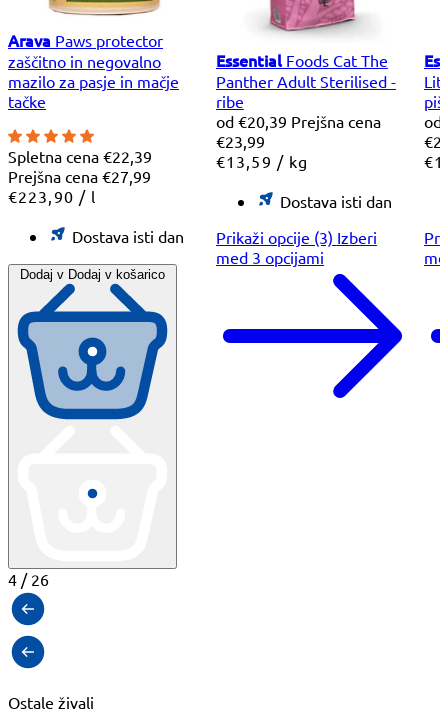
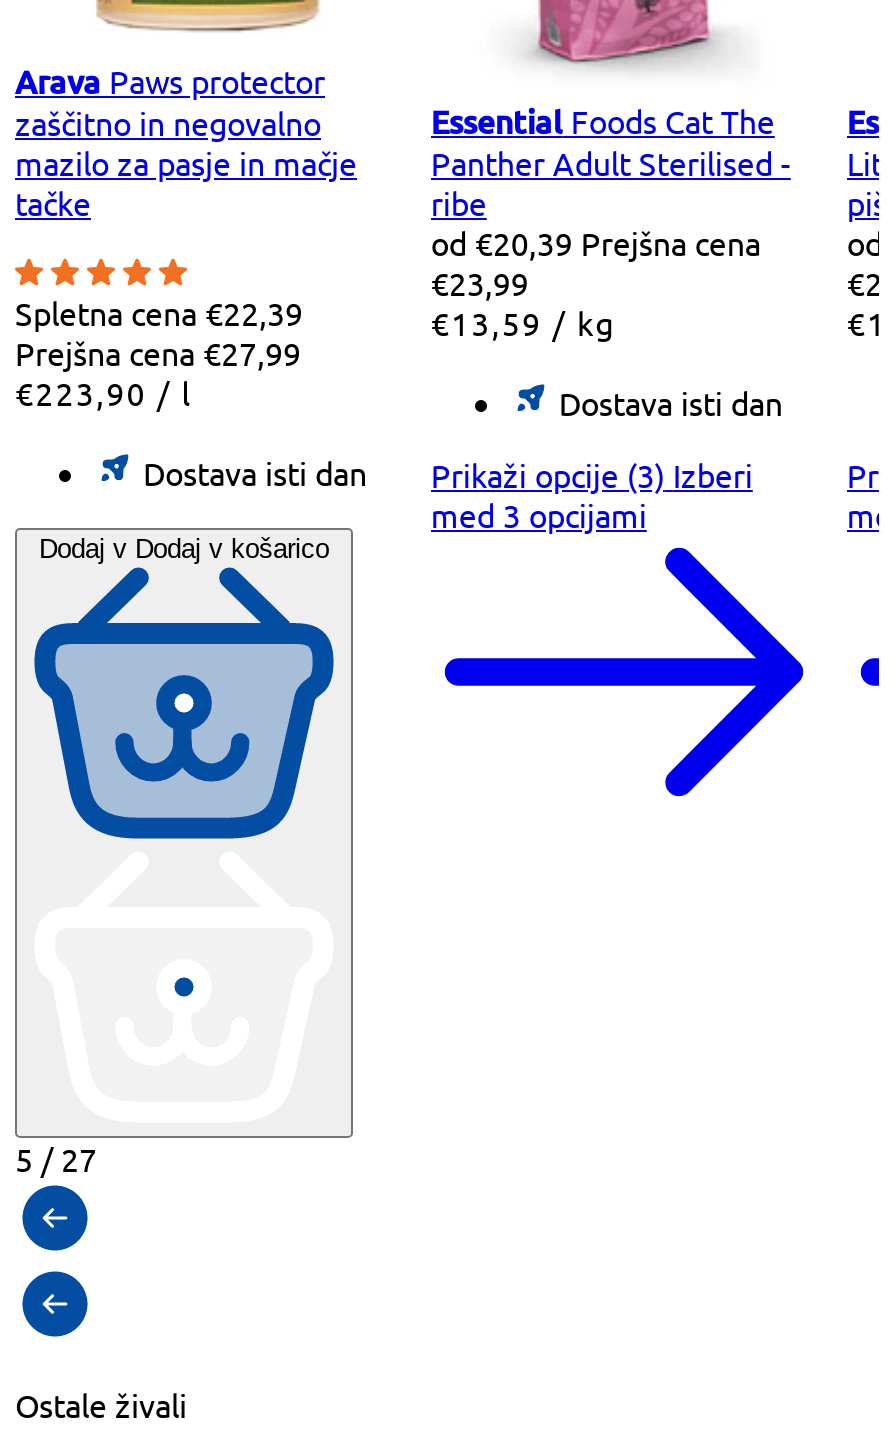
- 4 / 26
+ 5 / 27
